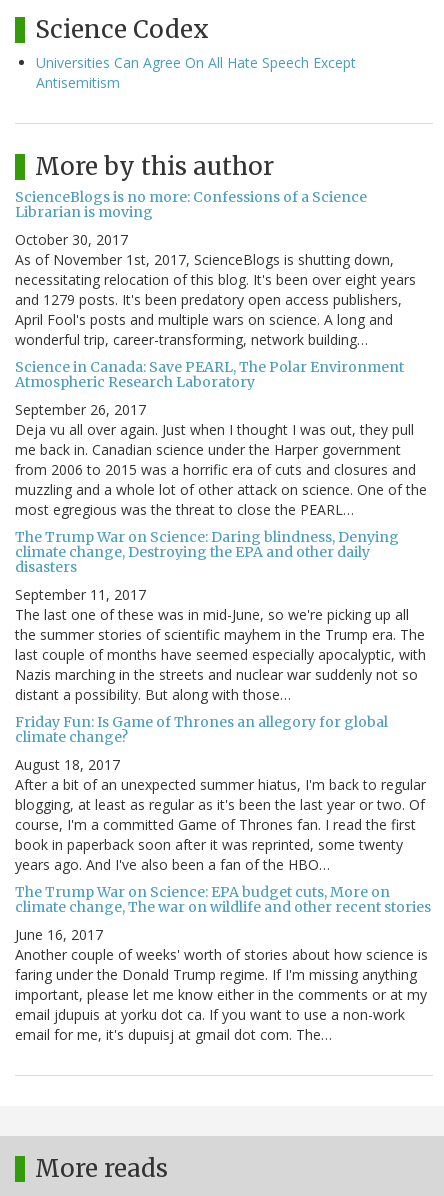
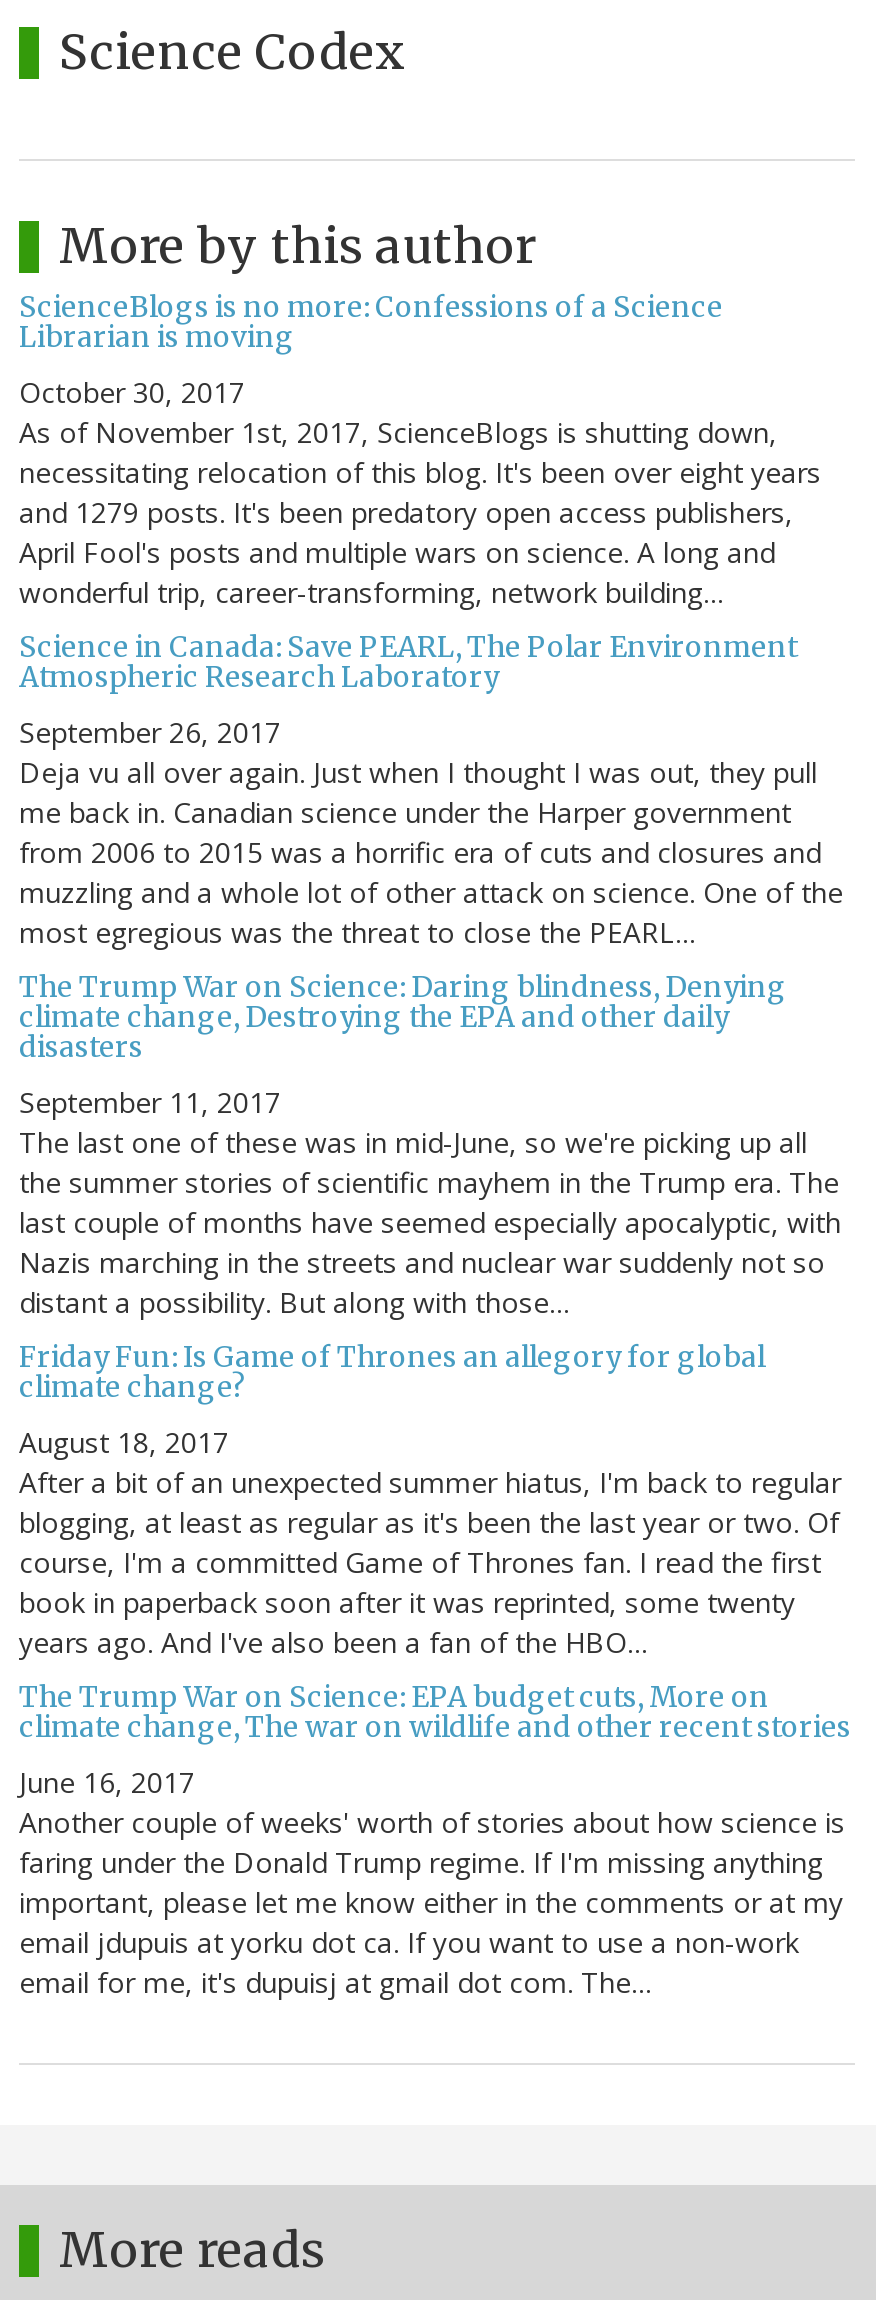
- Universities Can Agree On All Hate Speech Except
- Antisemitism
